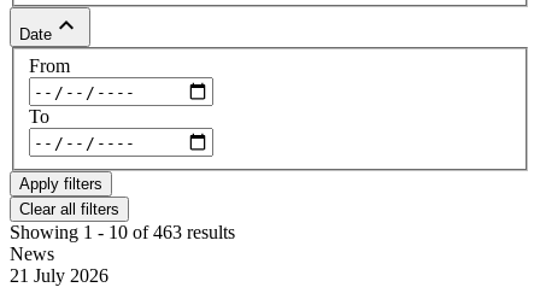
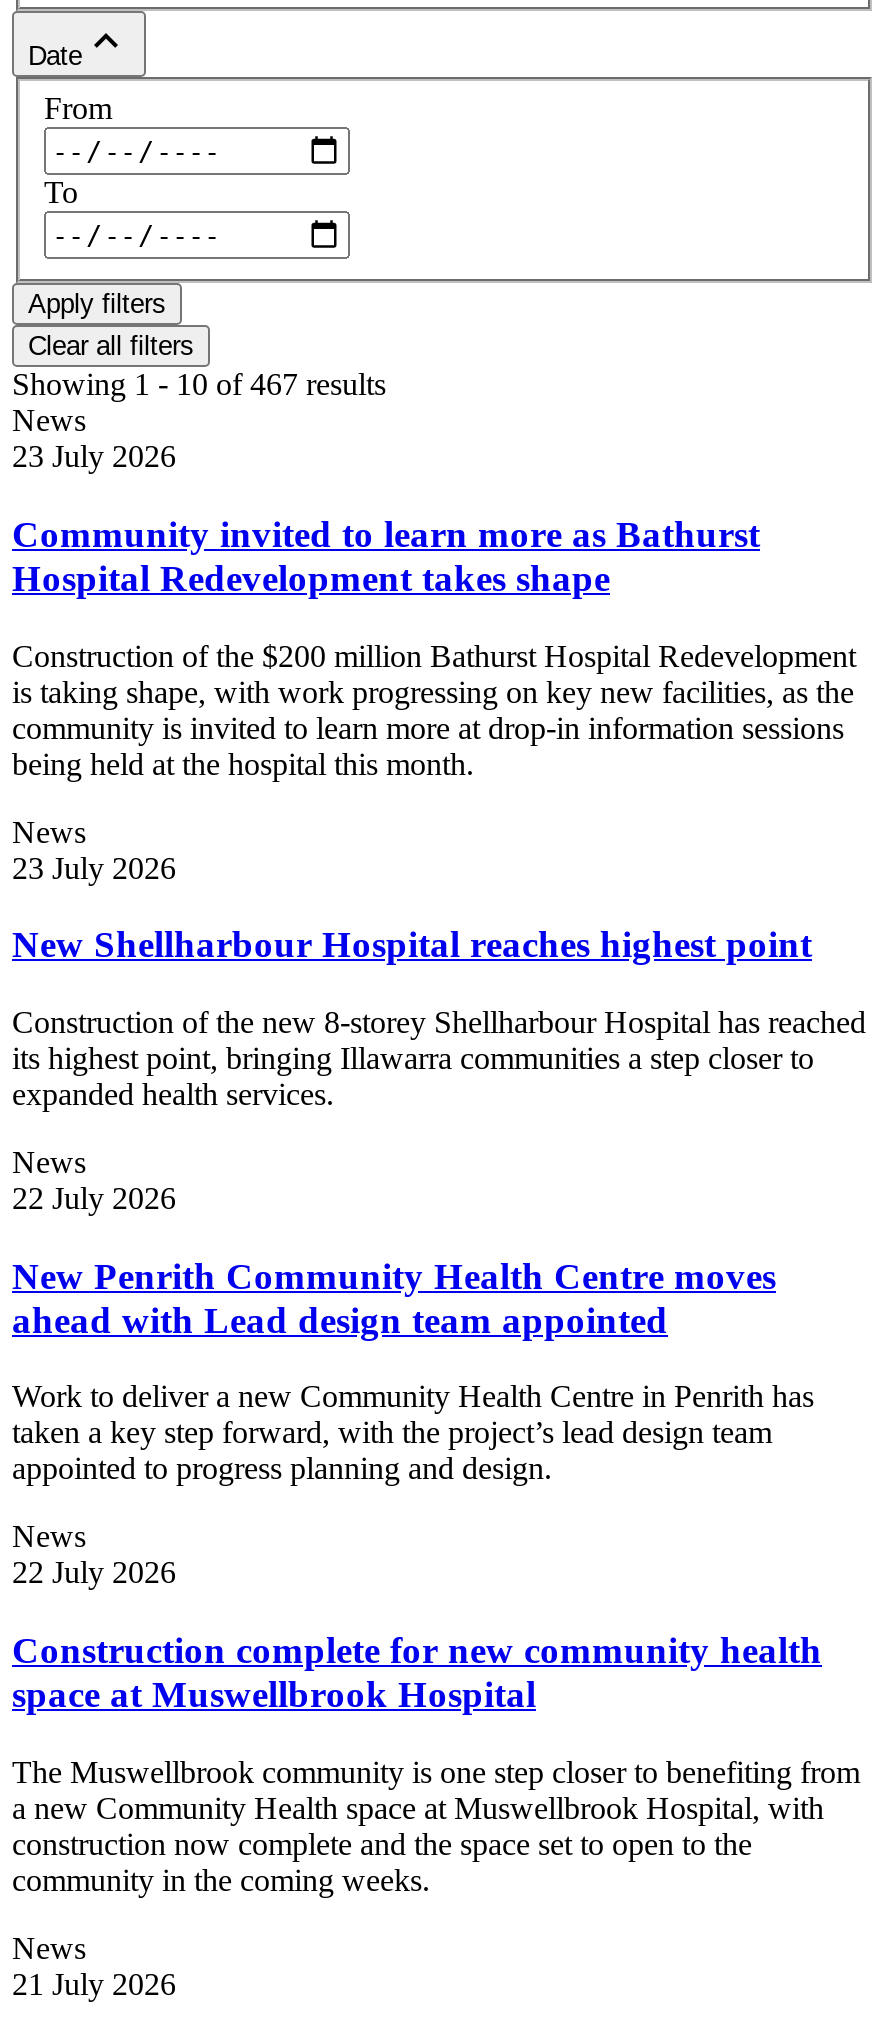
- Showing 1 - 10 of 463 results
+ Showing 1 - 10 of 467 results
+ News
+ 23 July 2026
+ Community invited to learn more as Bathurst
+ Hospital Redevelopment takes shape
+ Construction of the $200 million Bathurst Hospital Redevelopment
+ is taking shape, with work progressing on key new facilities, as the
+ community is invited to learn more at drop-in information sessions
+ being held at the hospital this month.
+ News
+ 23 July 2026
+ New Shellharbour Hospital reaches highest point
+ Construction of the new 8-storey Shellharbour Hospital has reached
+ its highest point, bringing Illawarra communities a step closer to
+ expanded health services.
+ News
+ 22 July 2026
+ New Penrith Community Health Centre moves
+ ahead with Lead design team appointed
+ Work to deliver a new Community Health Centre in Penrith has
+ taken a key step forward, with the project’s lead design team
+ appointed to progress planning and design.
+ News
+ 22 July 2026
+ Construction complete for new community health
+ space at Muswellbrook Hospital
+ The Muswellbrook community is one step closer to benefiting from
+ a new Community Health space at Muswellbrook Hospital, with
+ construction now complete and the space set to open to the
+ community in the coming weeks.
